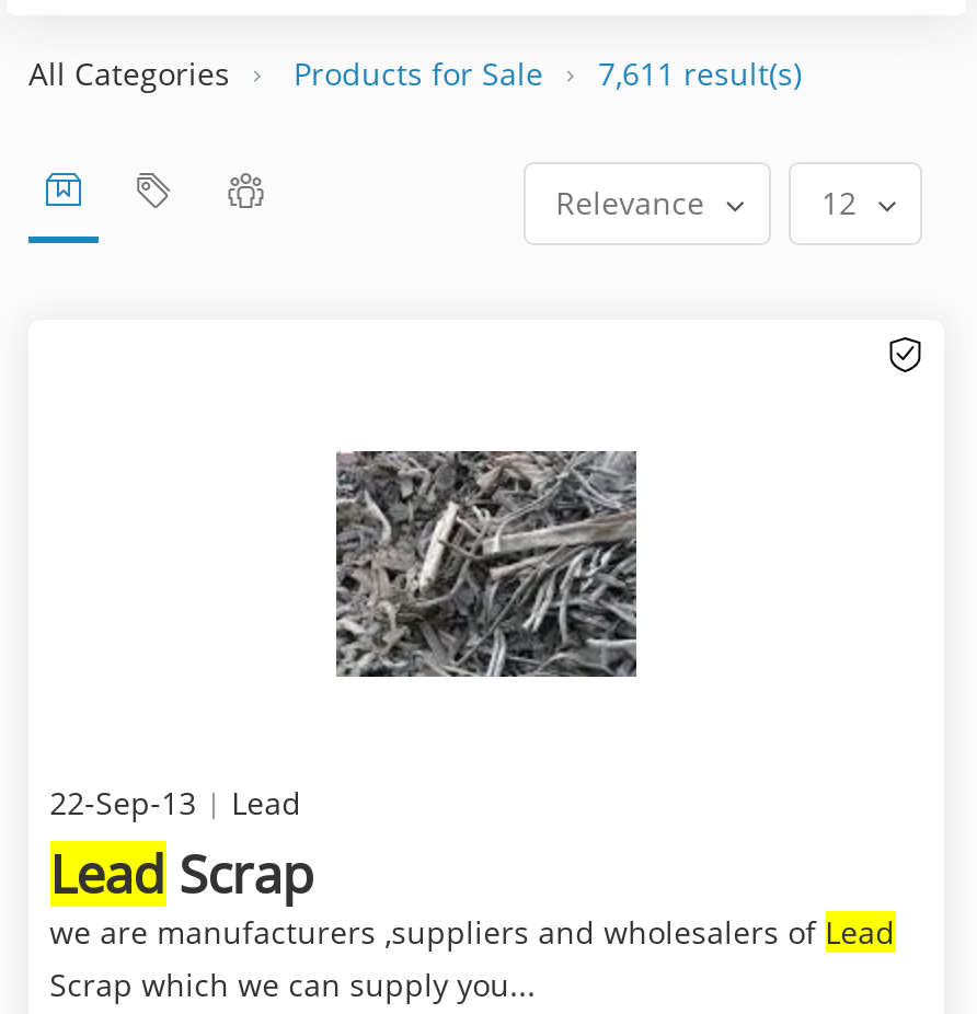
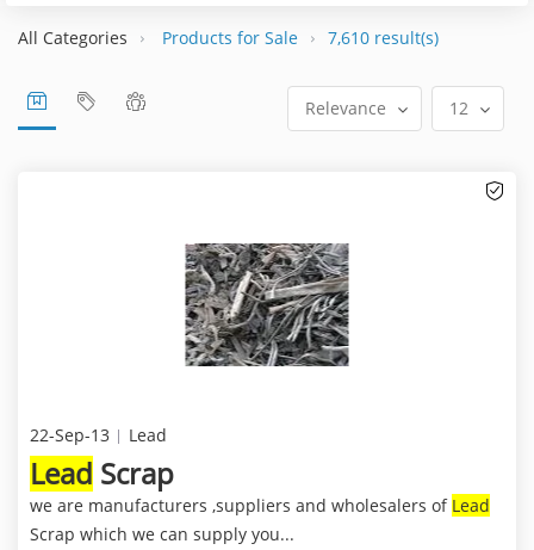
- All Categories Products for Sale 7,611 result(s)
+ All Categories Products for Sale 7,610 result(s)
